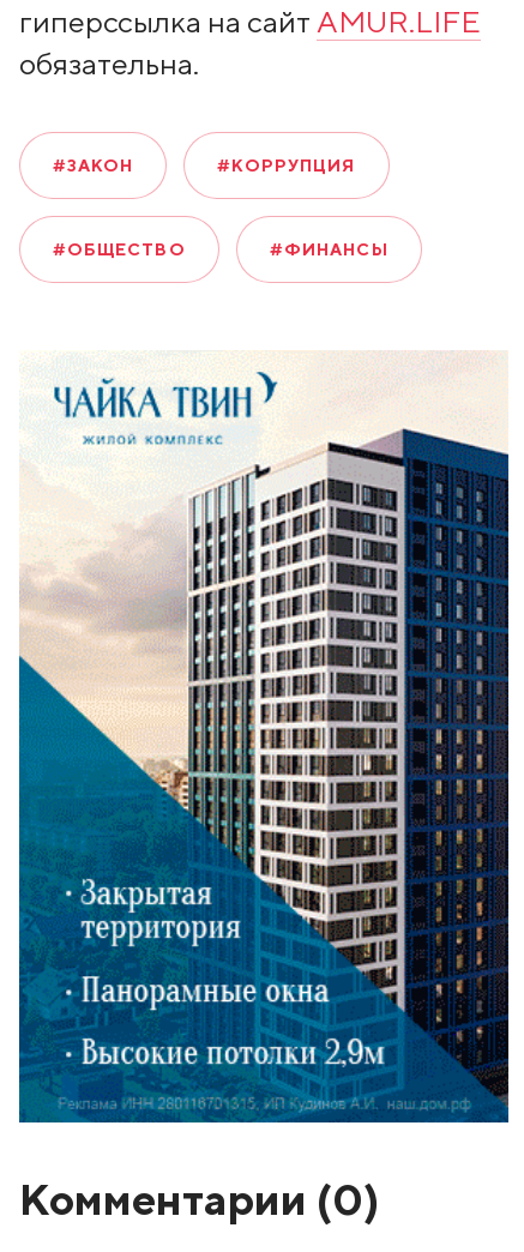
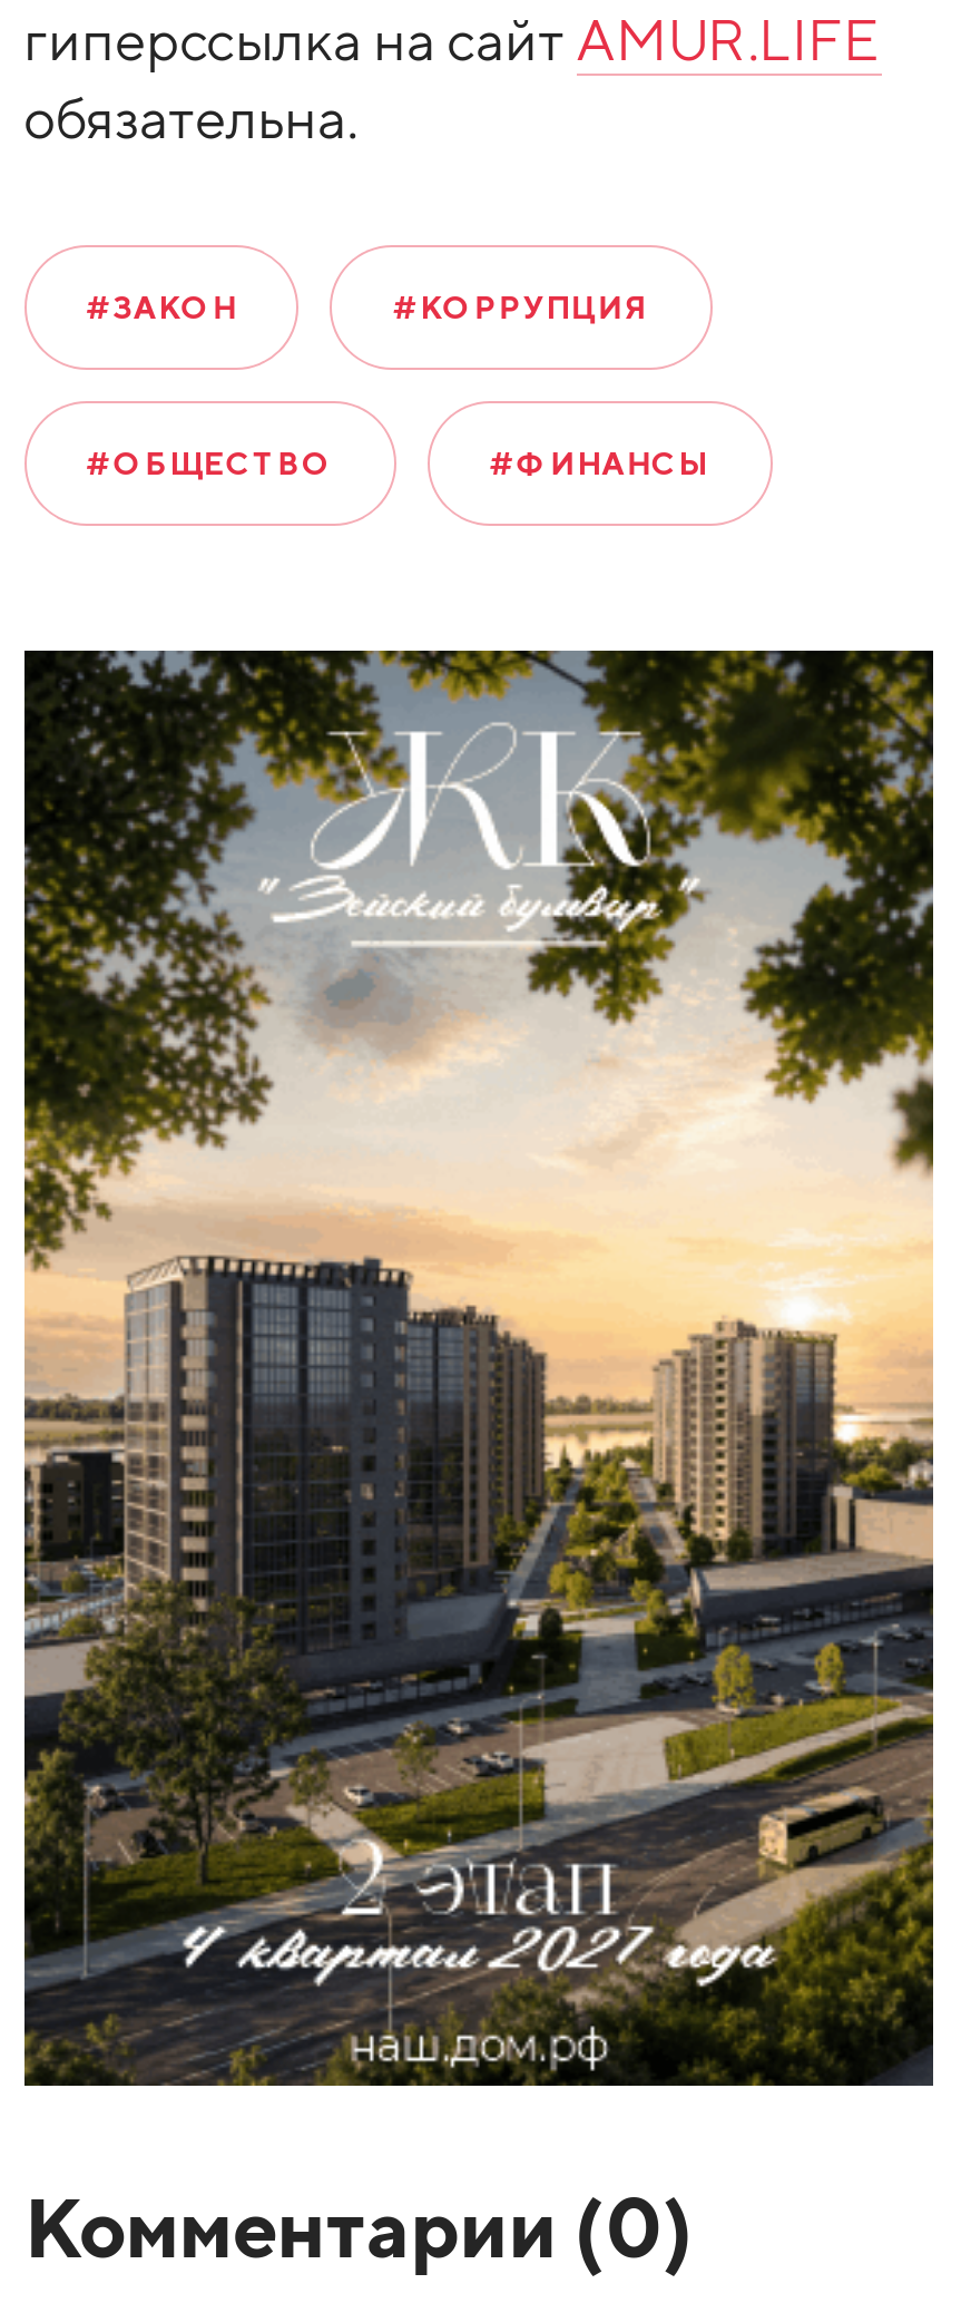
- [image]
+ [image]
